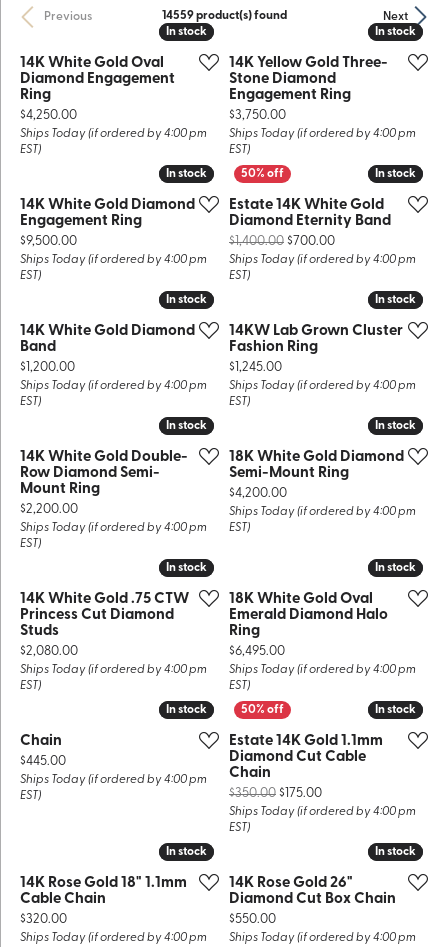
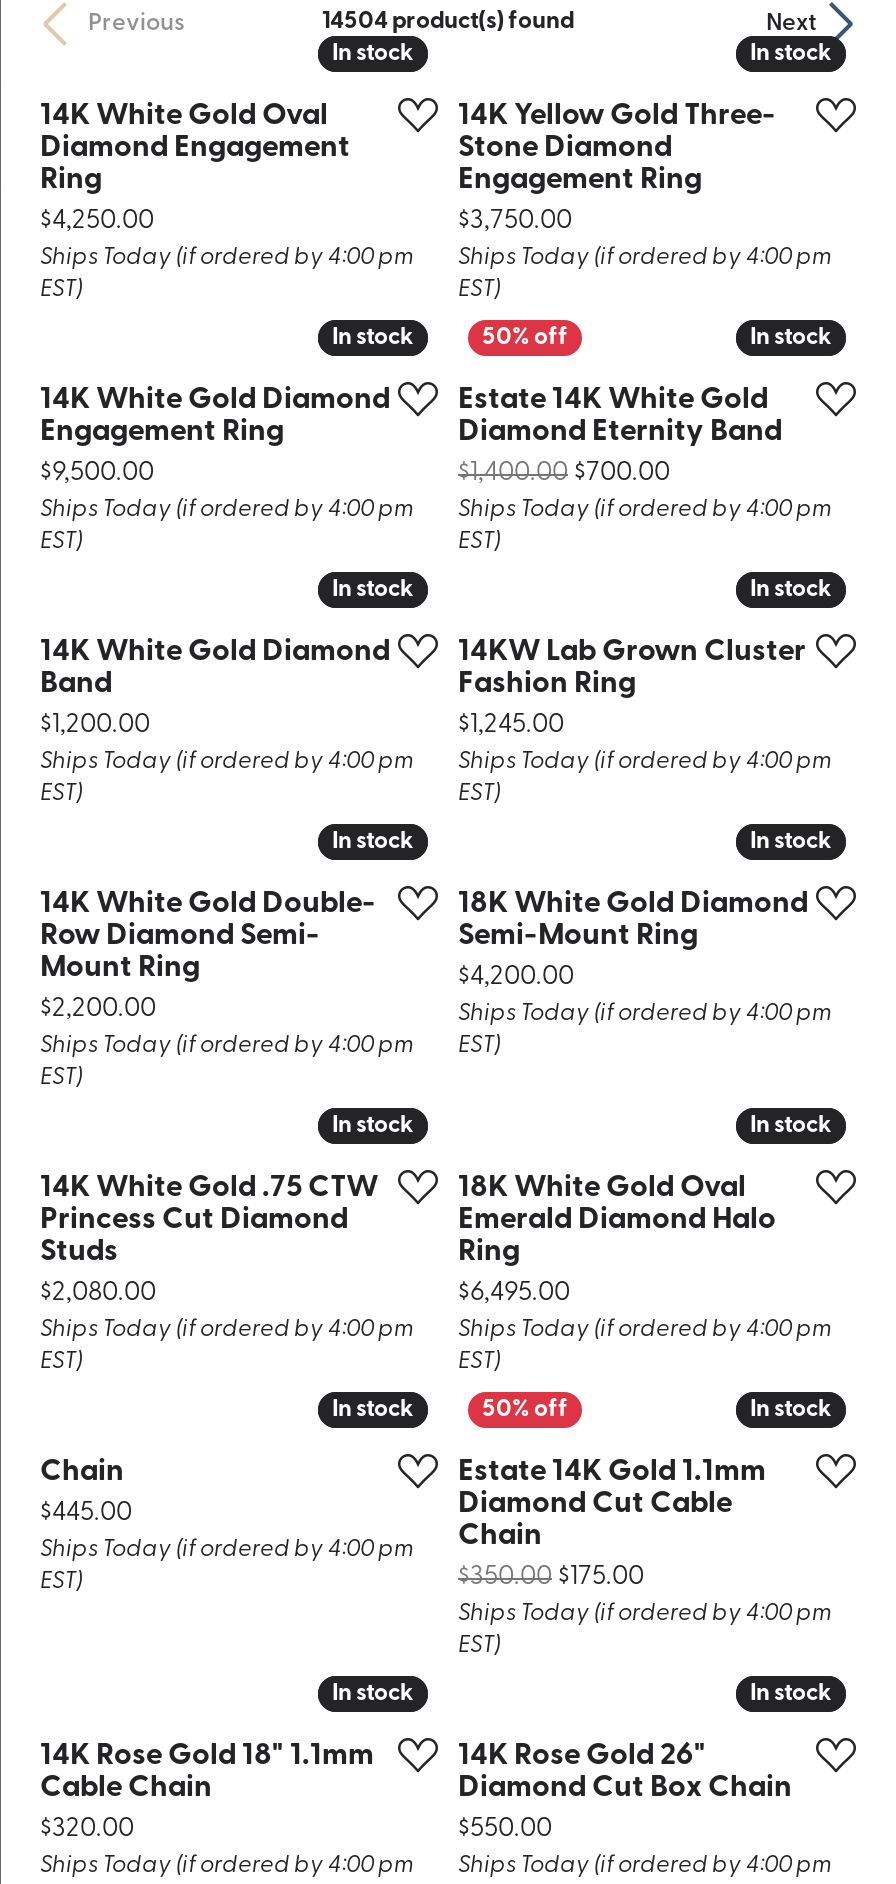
- 14559 product(s) found
+ 14504 product(s) found
